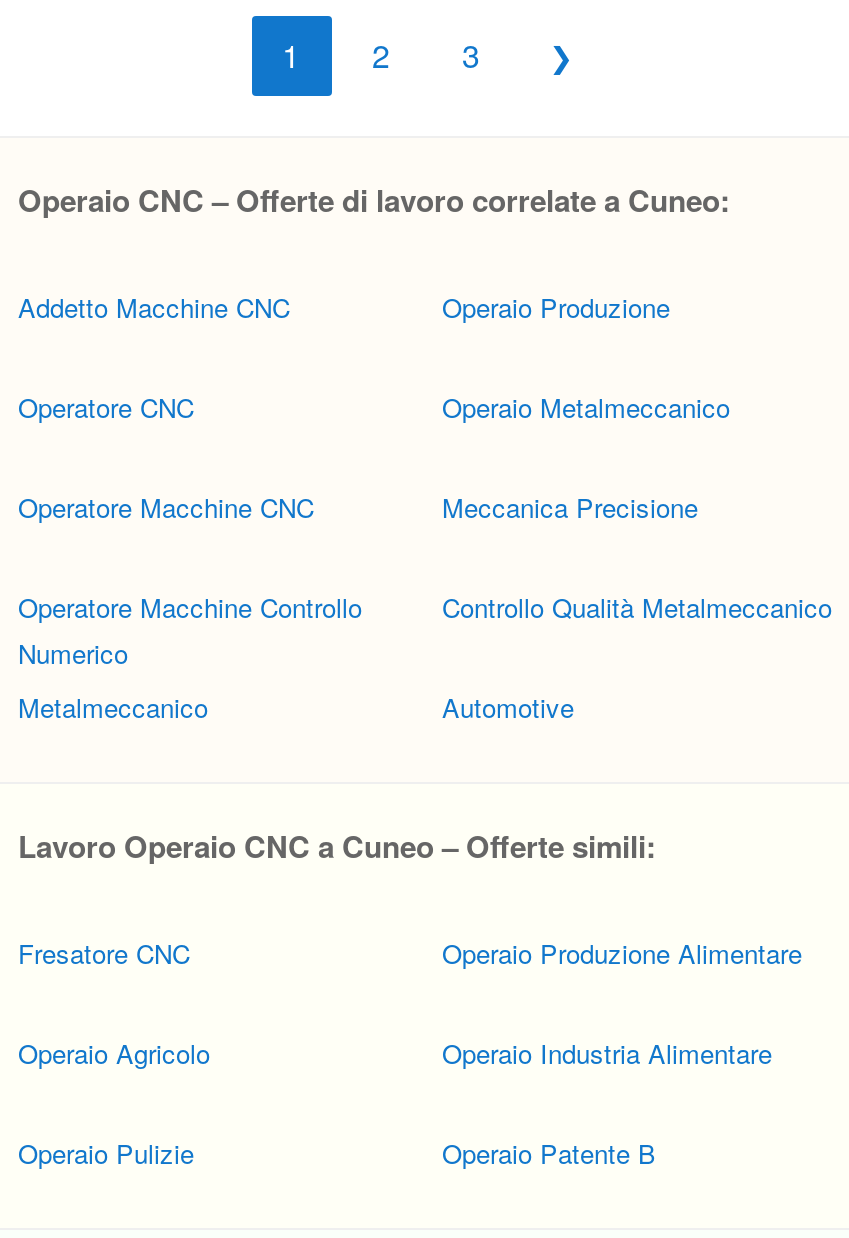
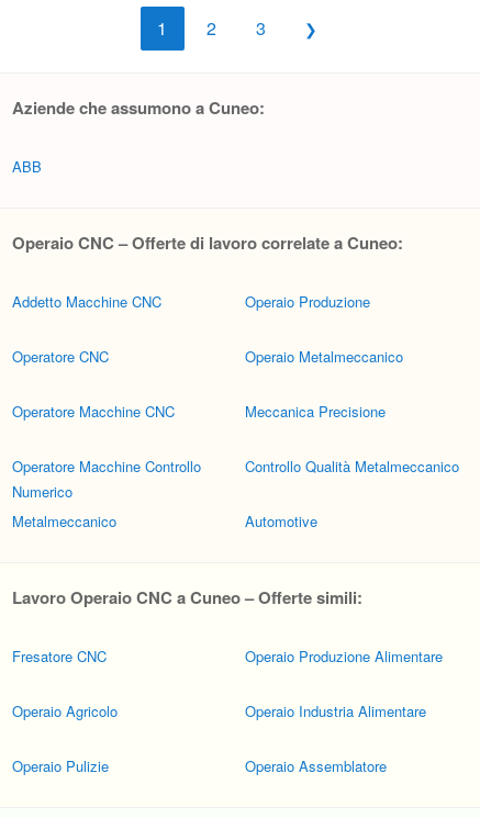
+ Aziende che assumono a Cuneo:
+ ABB

- Operaio Patente B
+ Operaio Assemblatore
